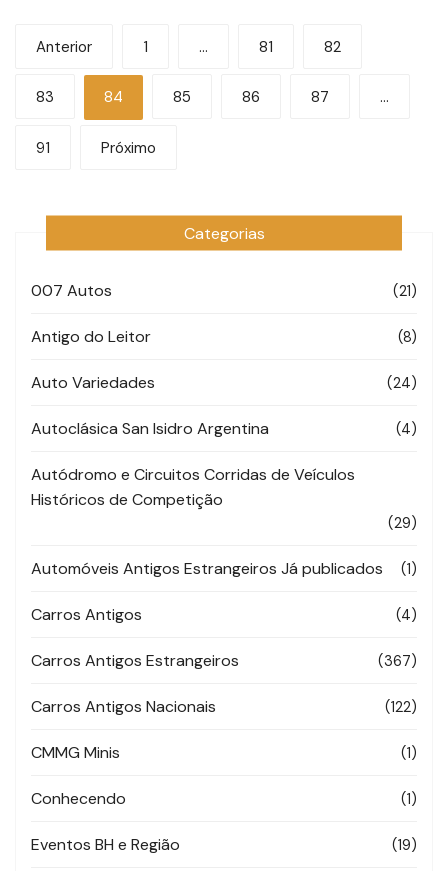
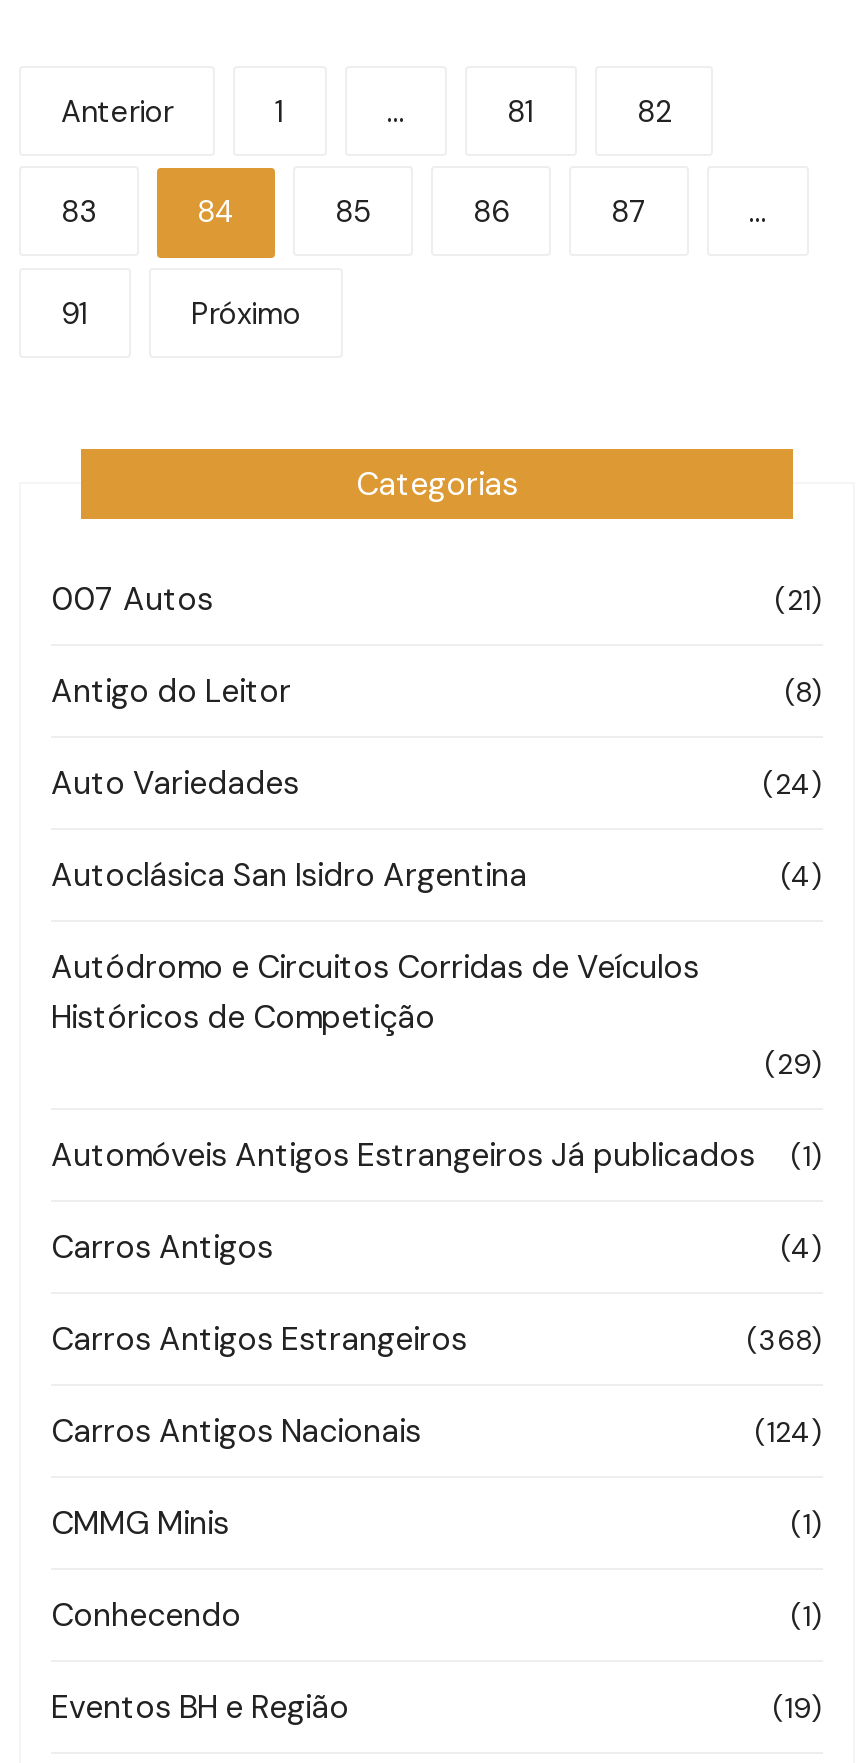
- (367)
+ (368)

- (122)
+ (124)
